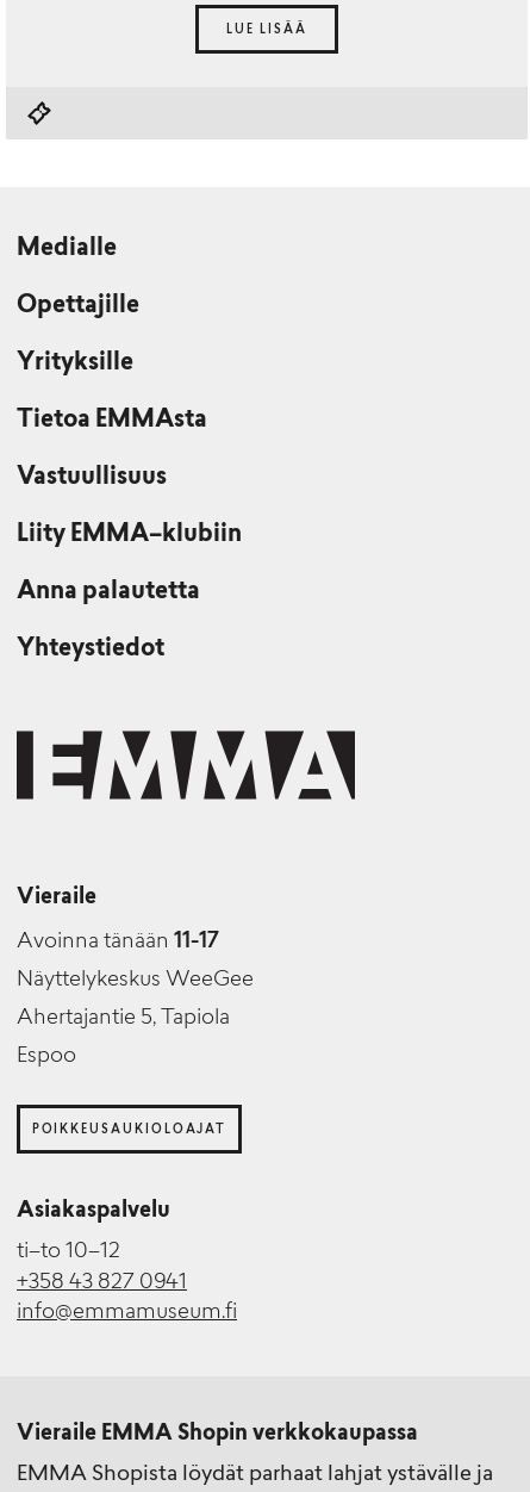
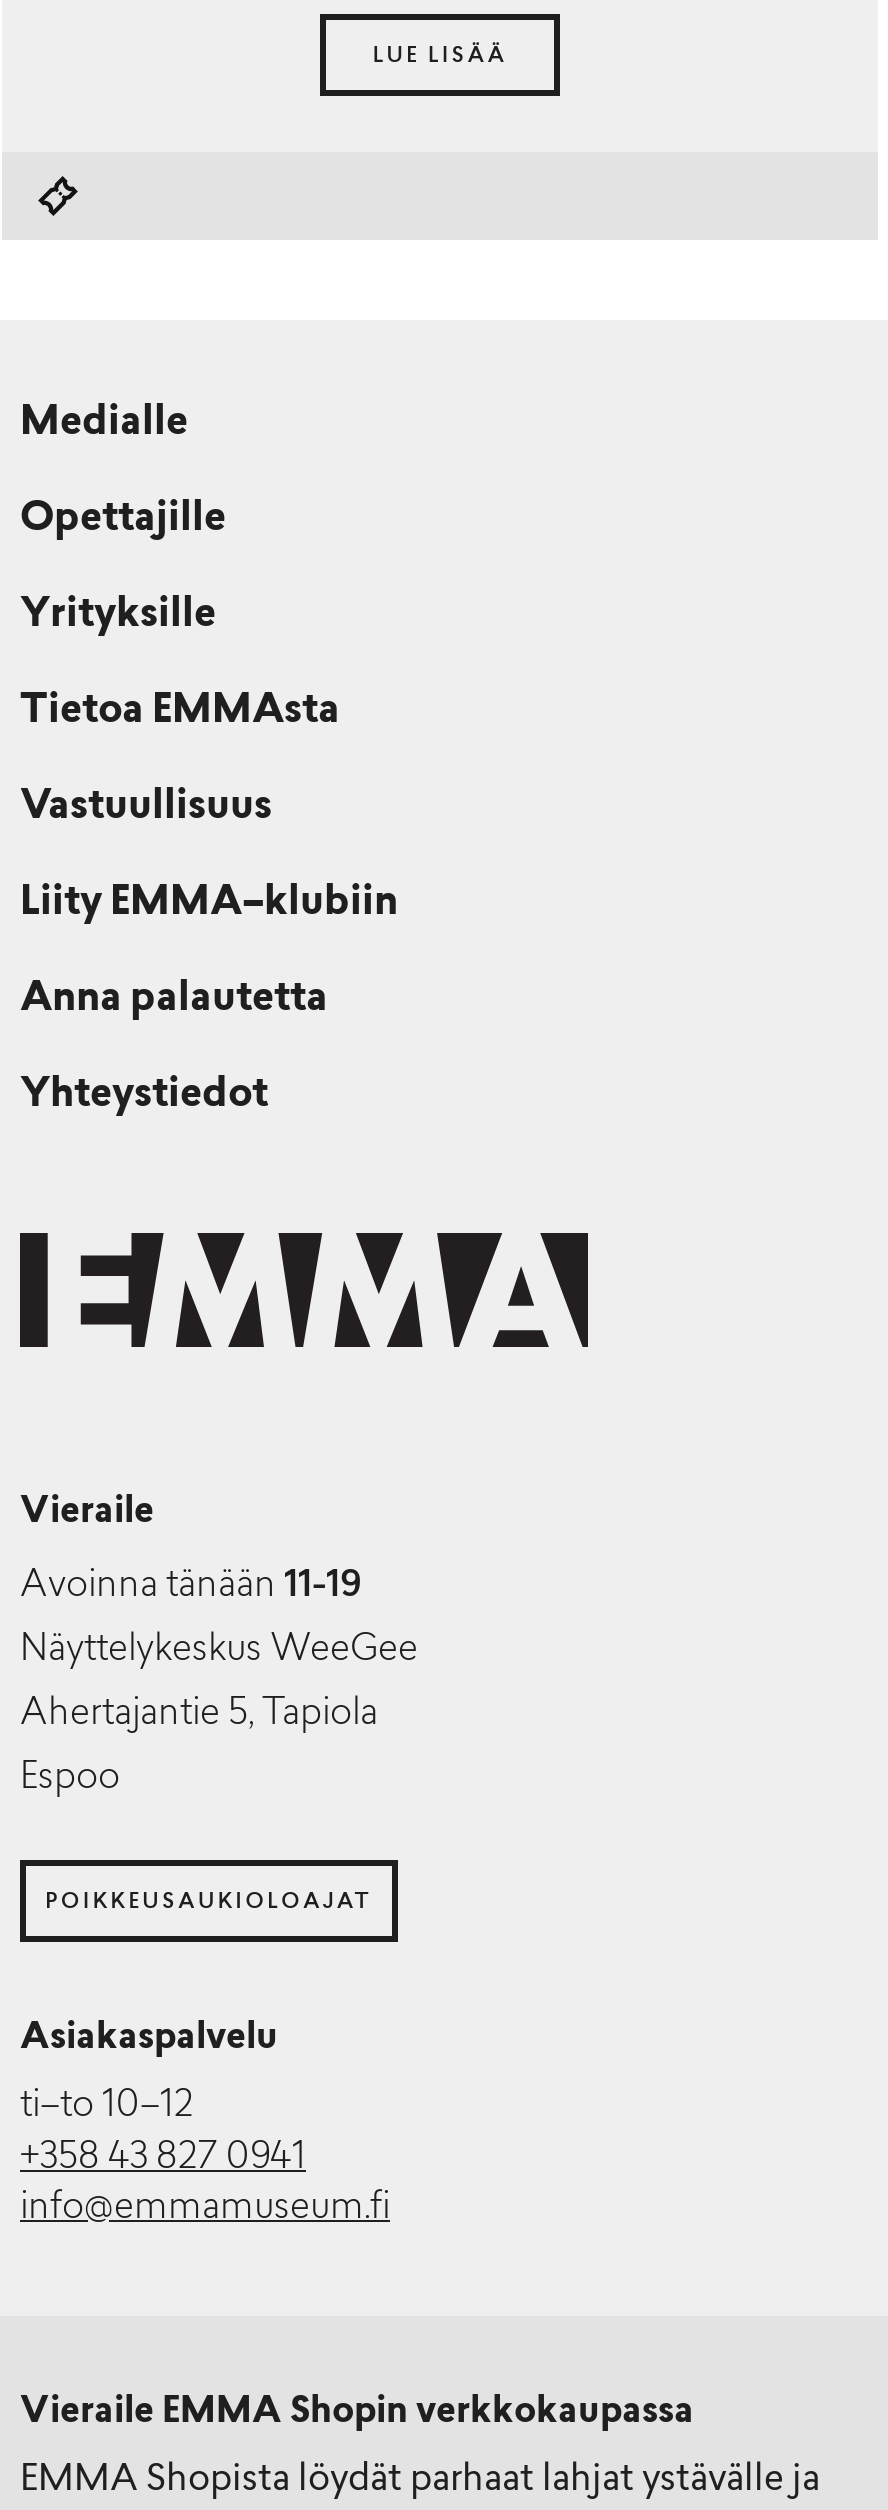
- Avoinna tänään 11-17
+ Avoinna tänään 11-19
